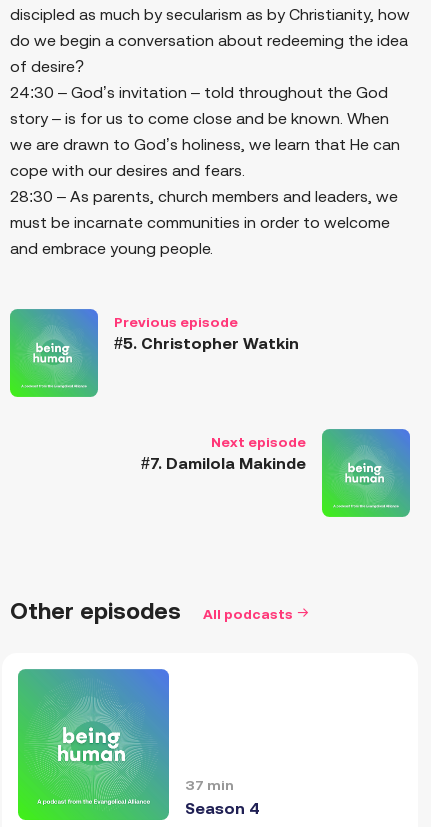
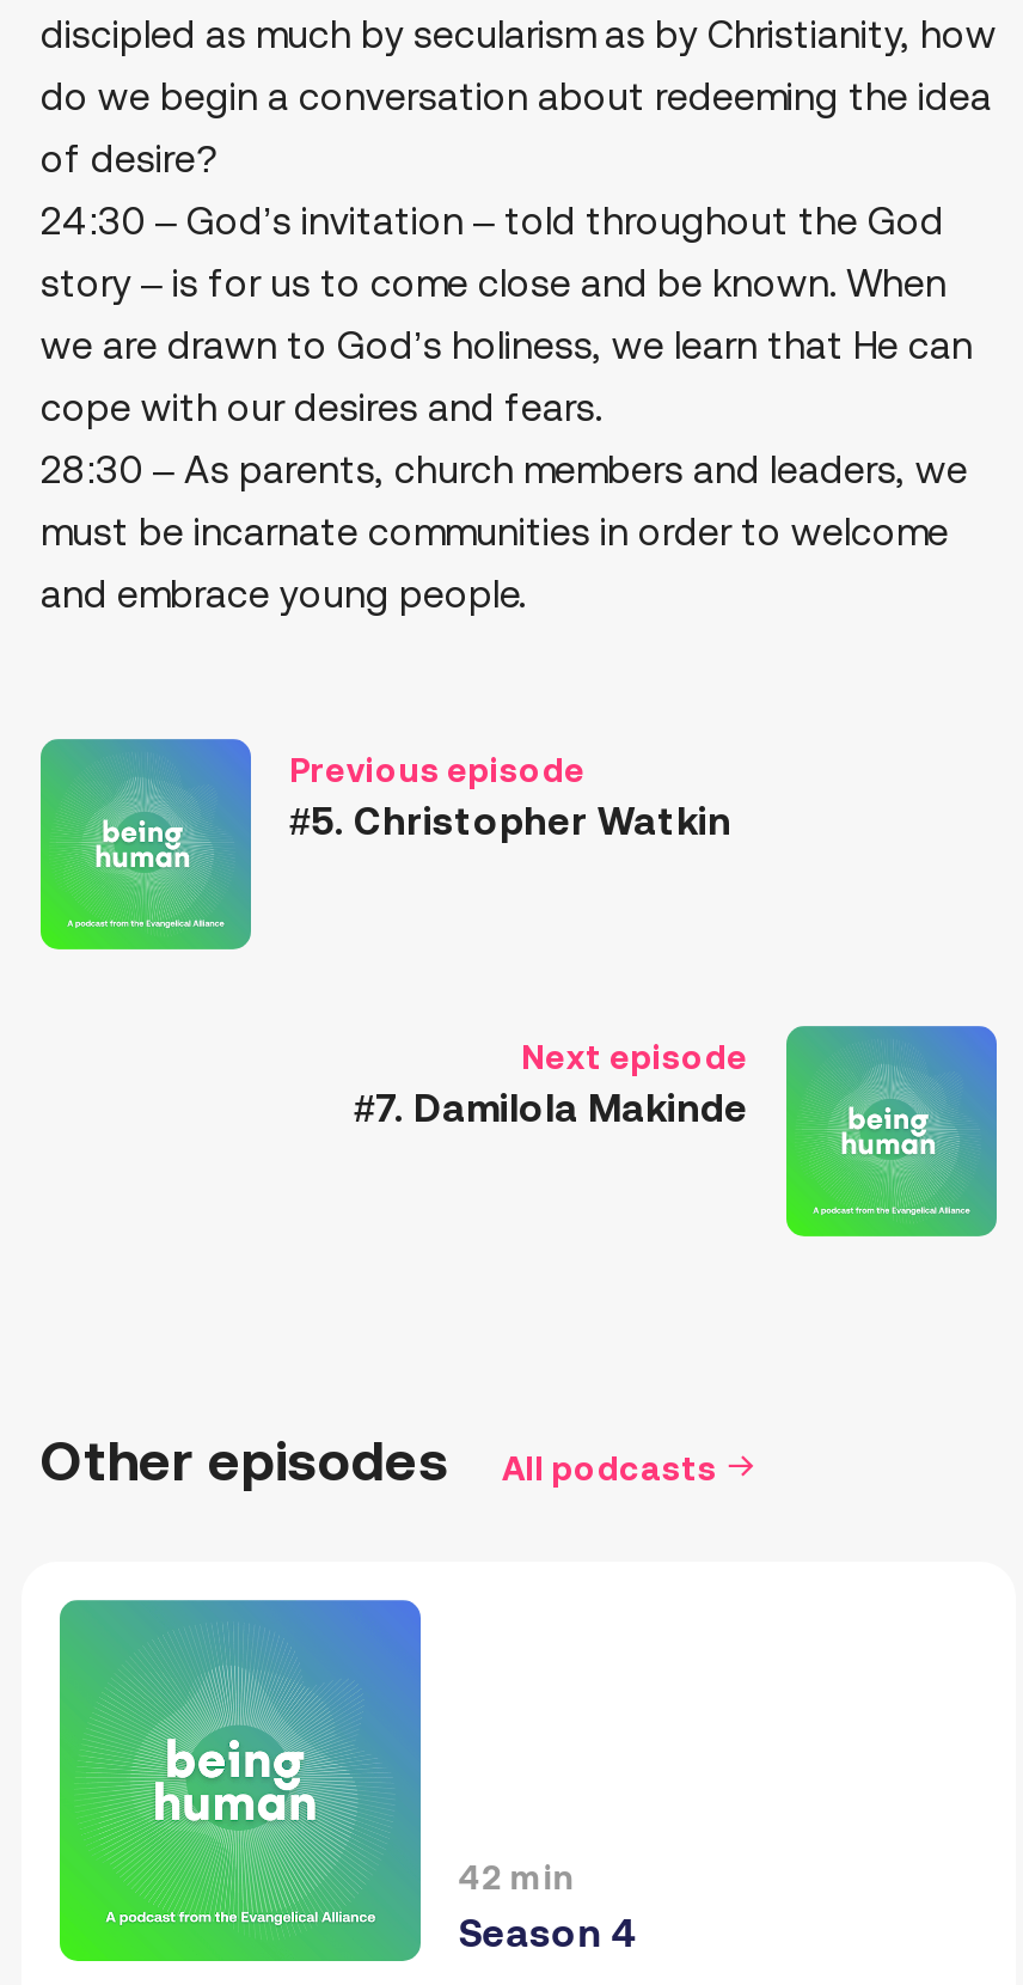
- 37 min
+ 42 min
